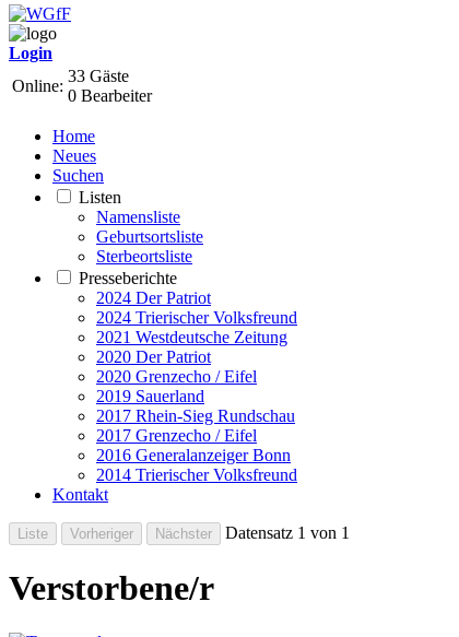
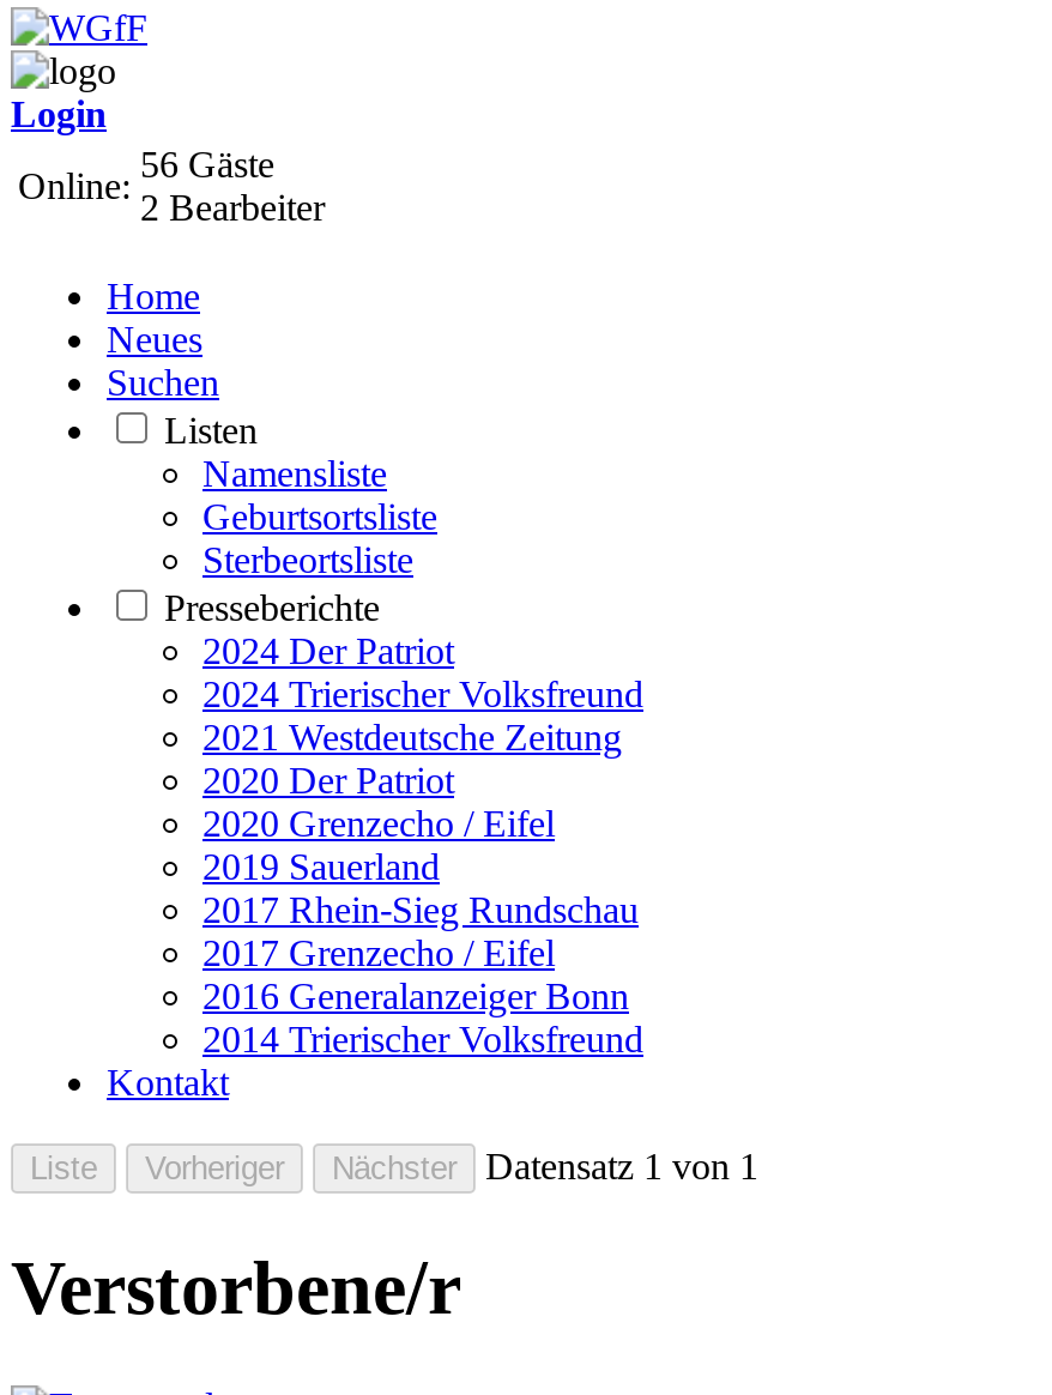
- 33 Gäste
+ 56 Gäste

- 0 Bearbeiter
+ 2 Bearbeiter
